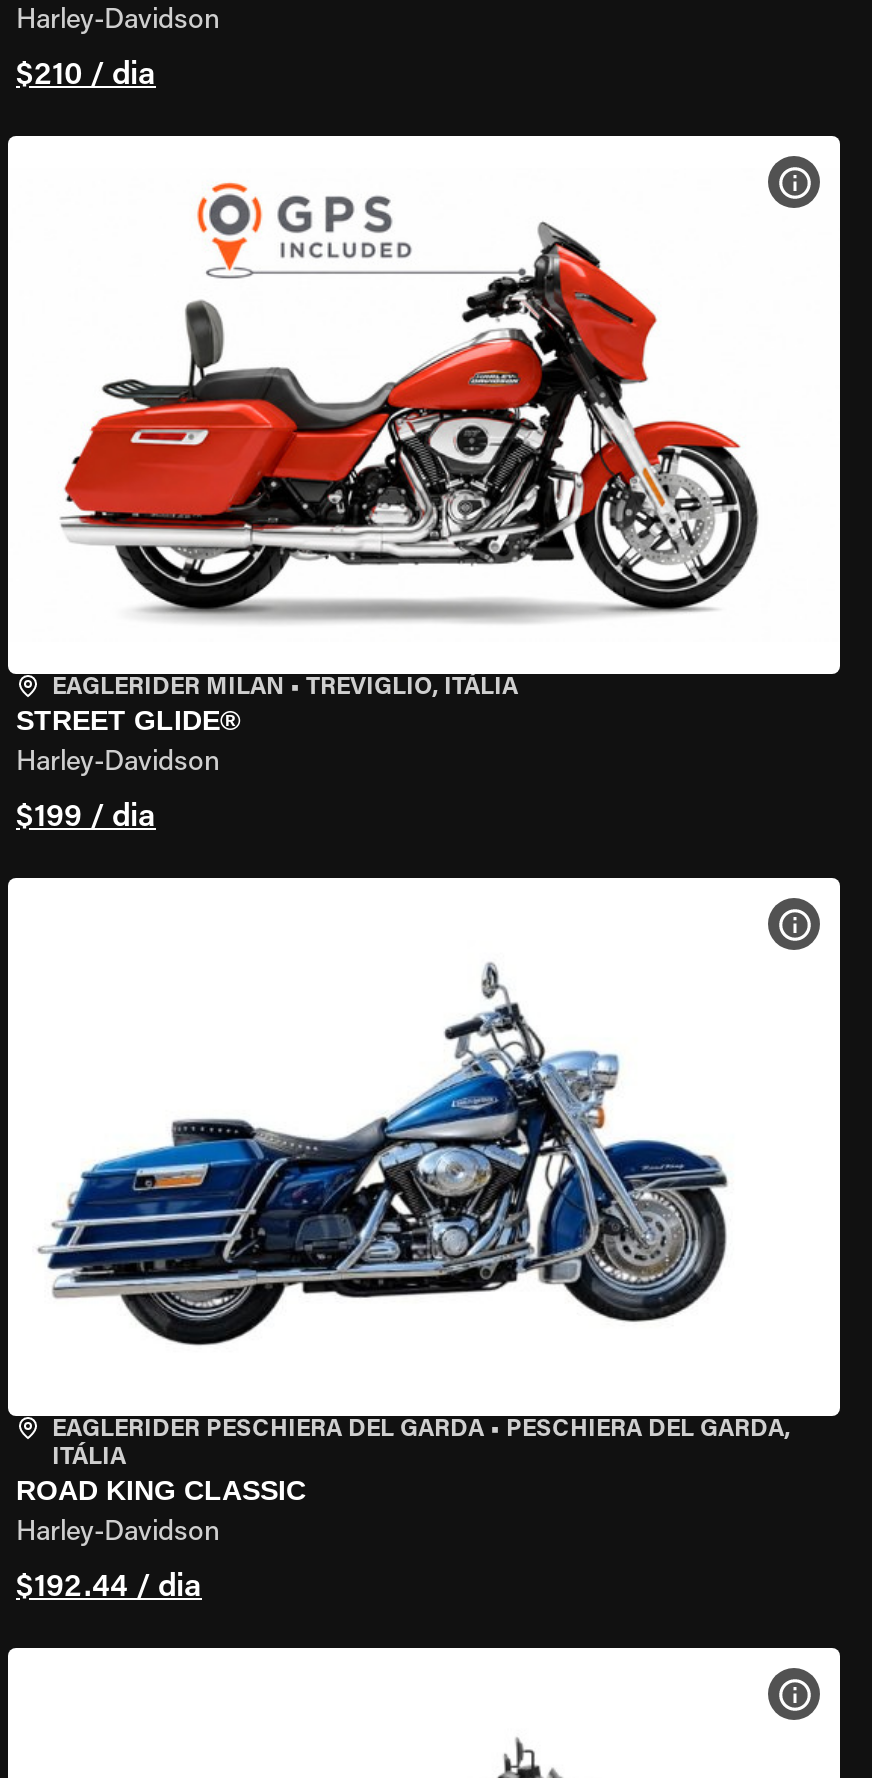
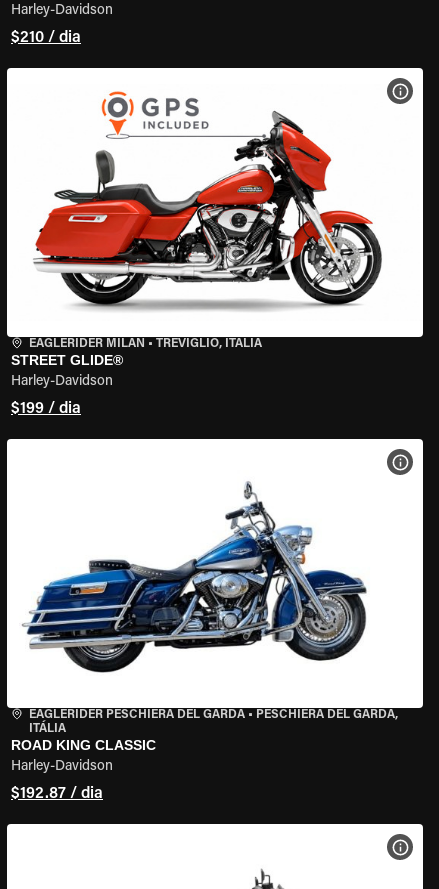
- $192.44 / dia
+ $192.87 / dia
